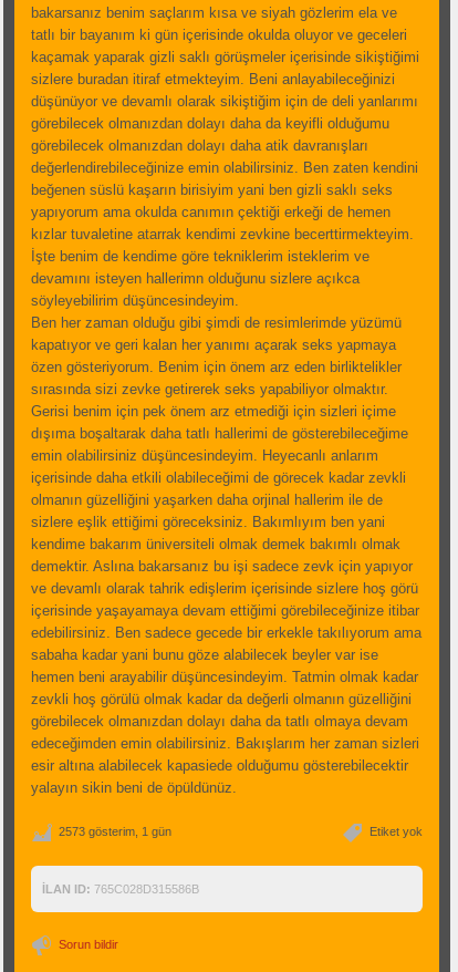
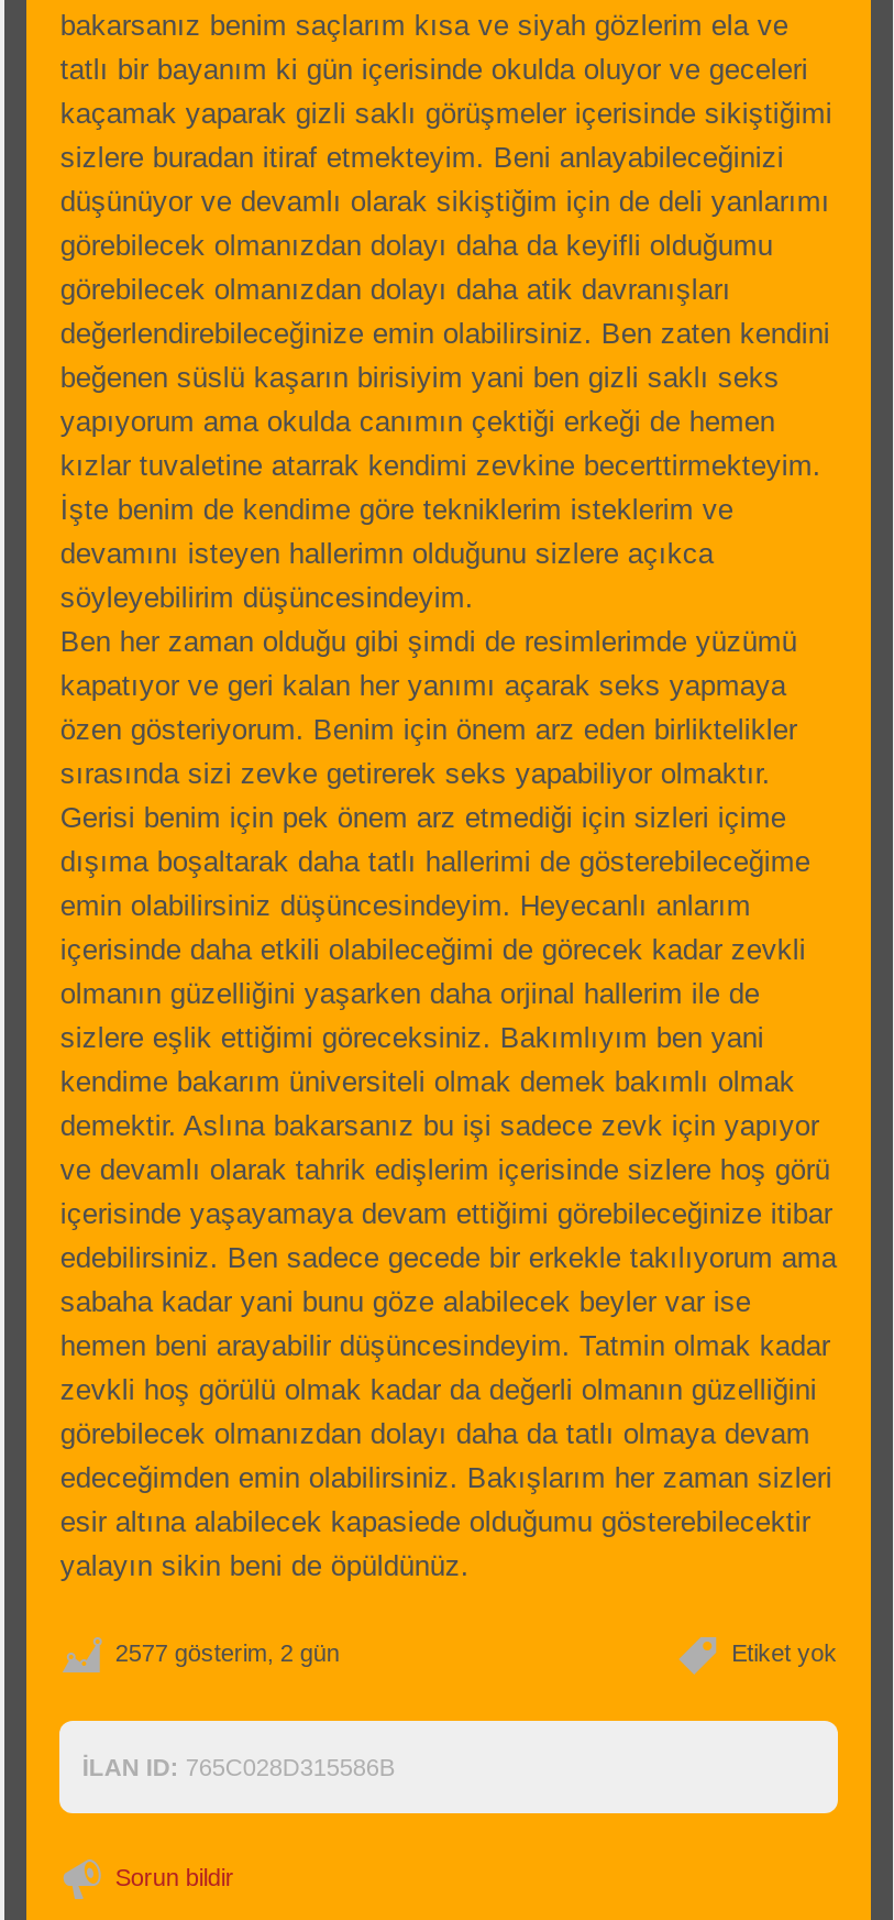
- 2573 gösterim, 1 gün
+ 2577 gösterim, 2 gün
